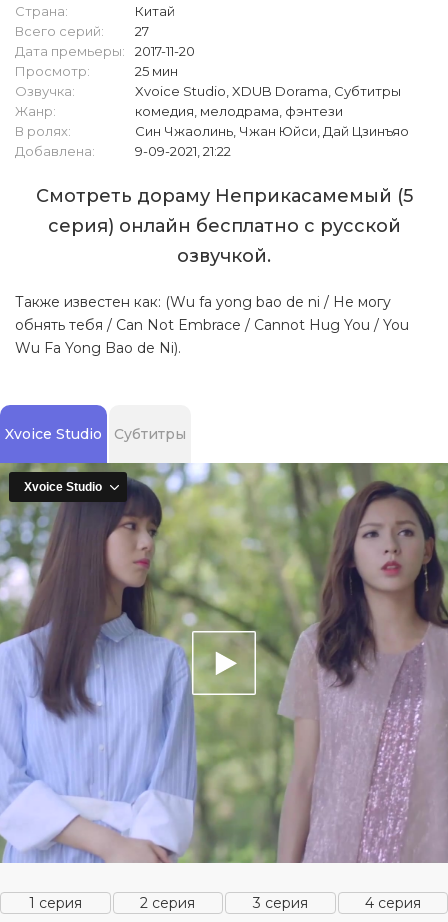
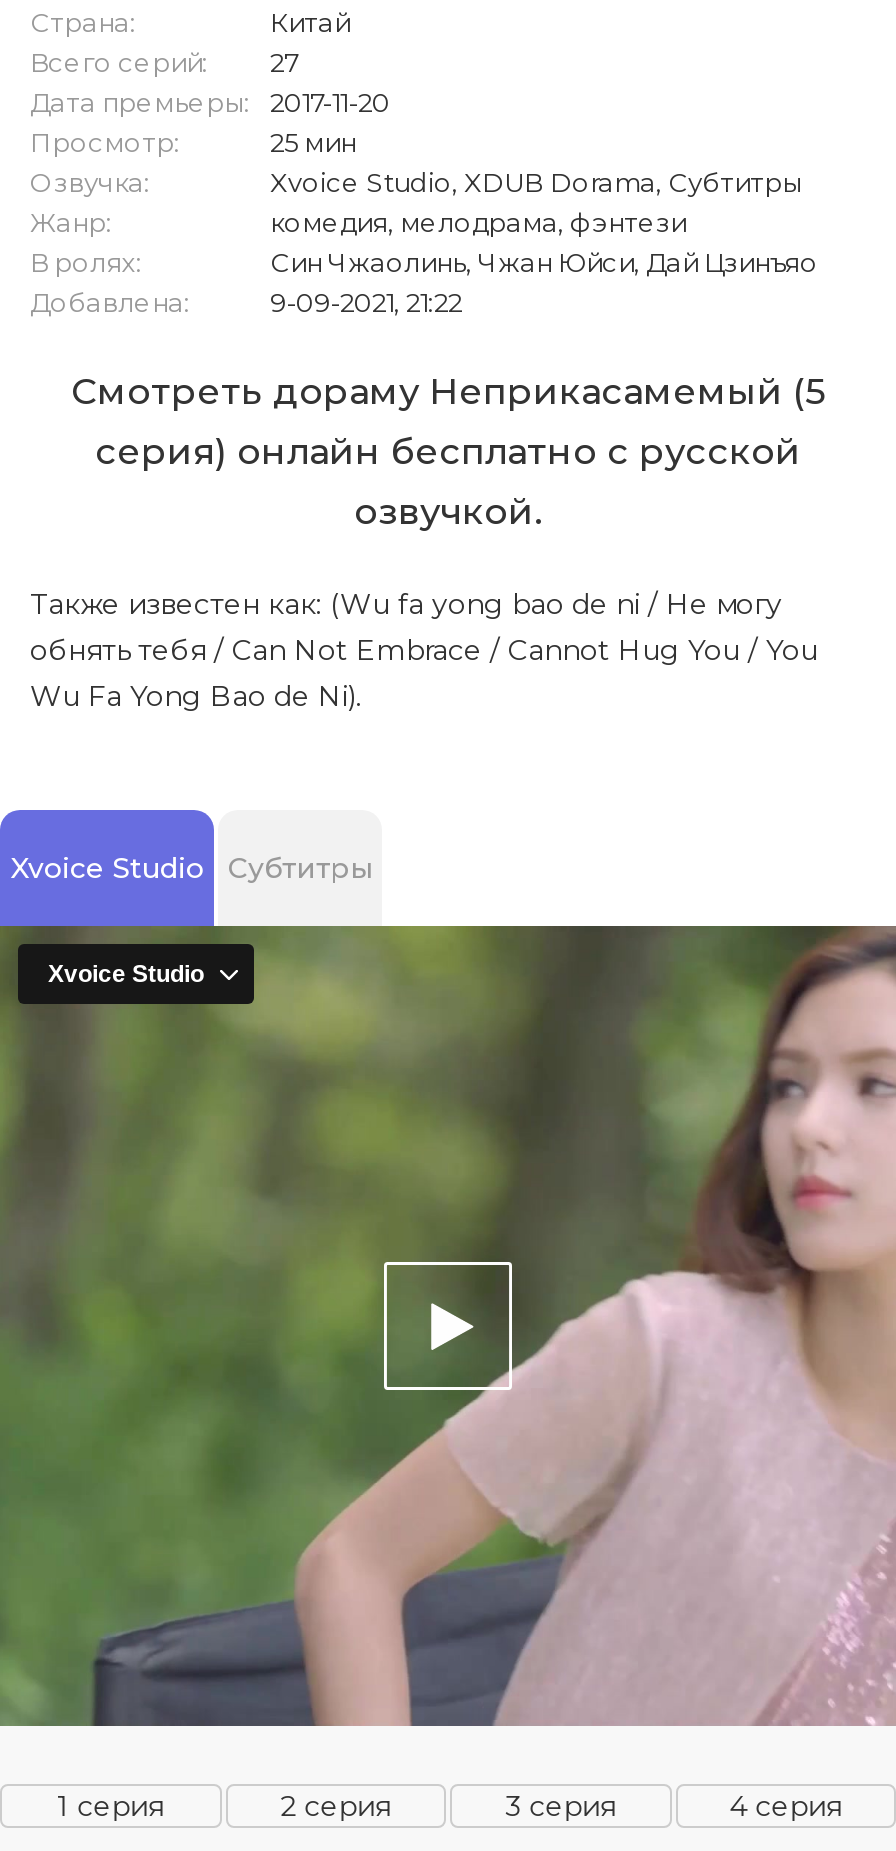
- [image]
+ [image]
